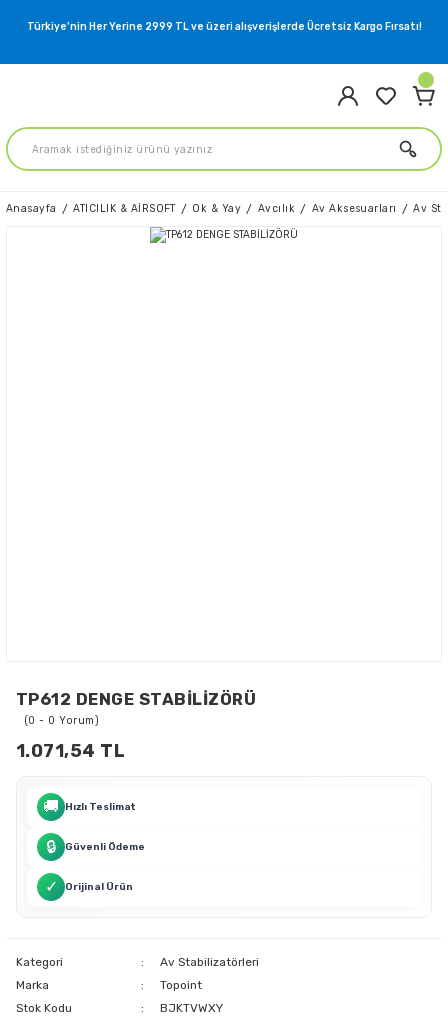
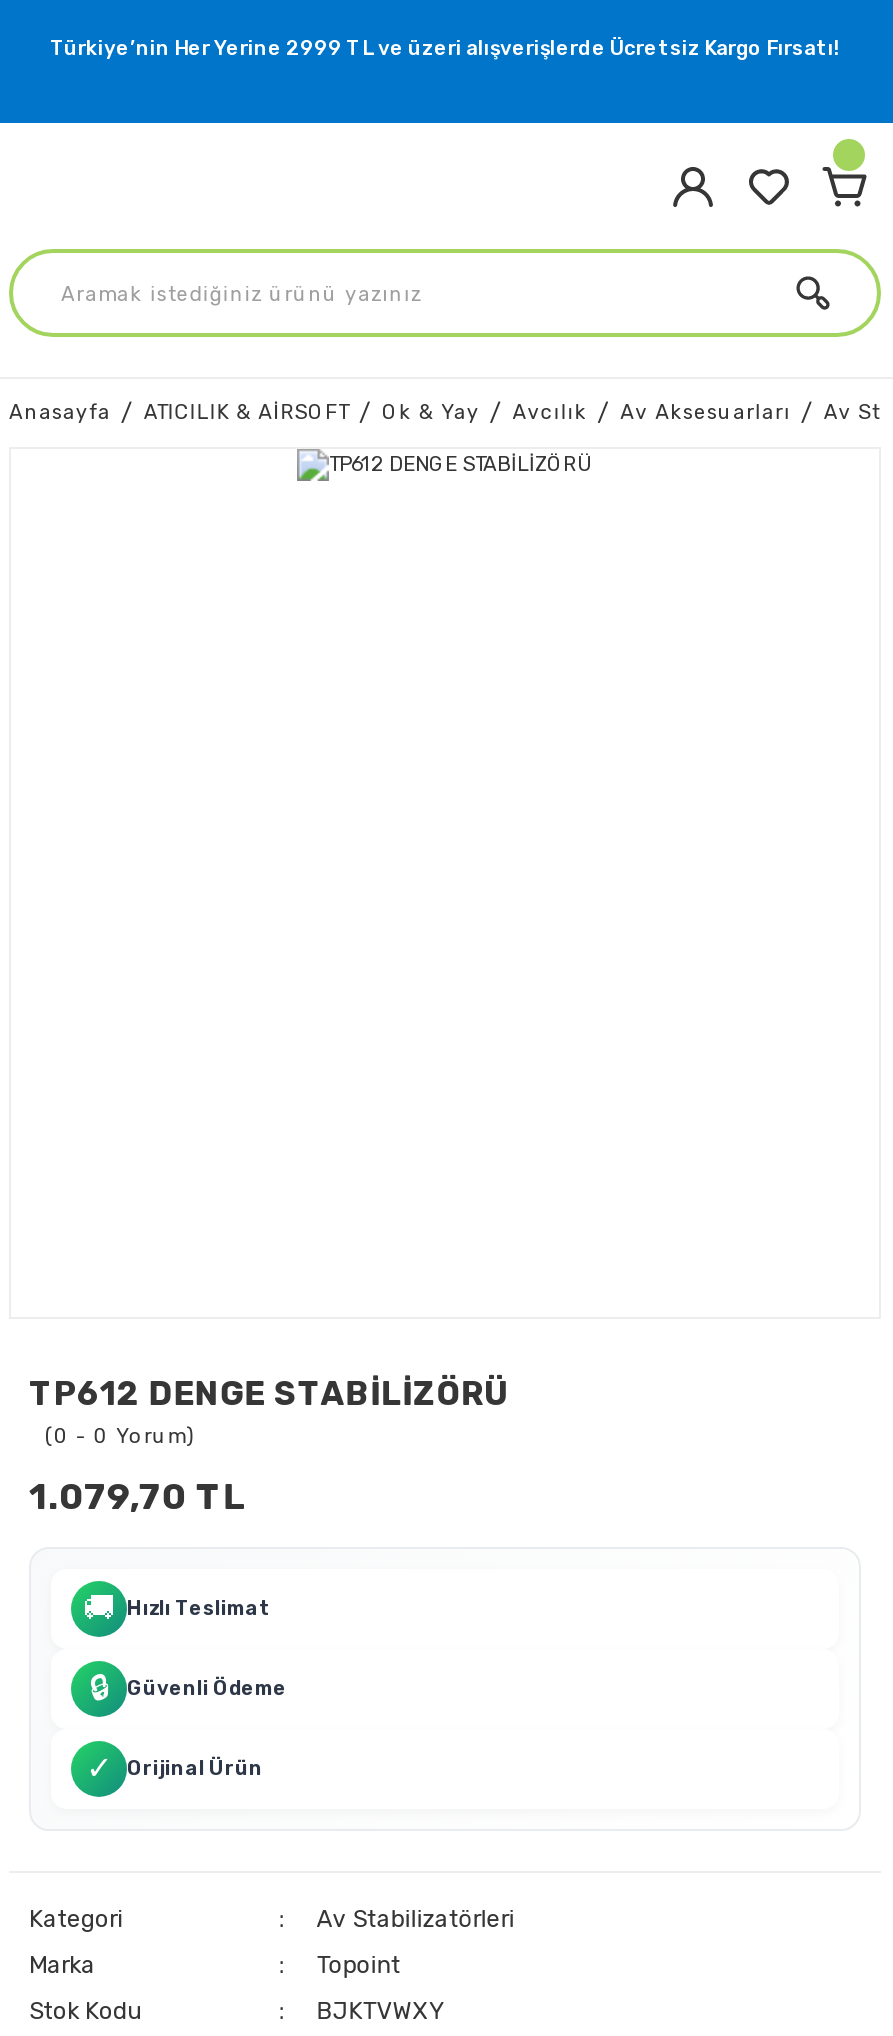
- 1.071,54 TL
+ 1.079,70 TL
